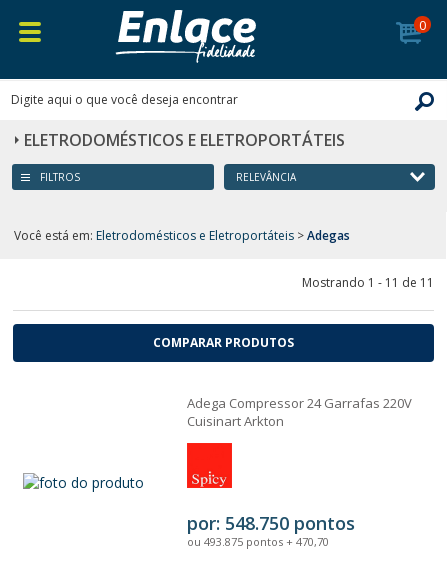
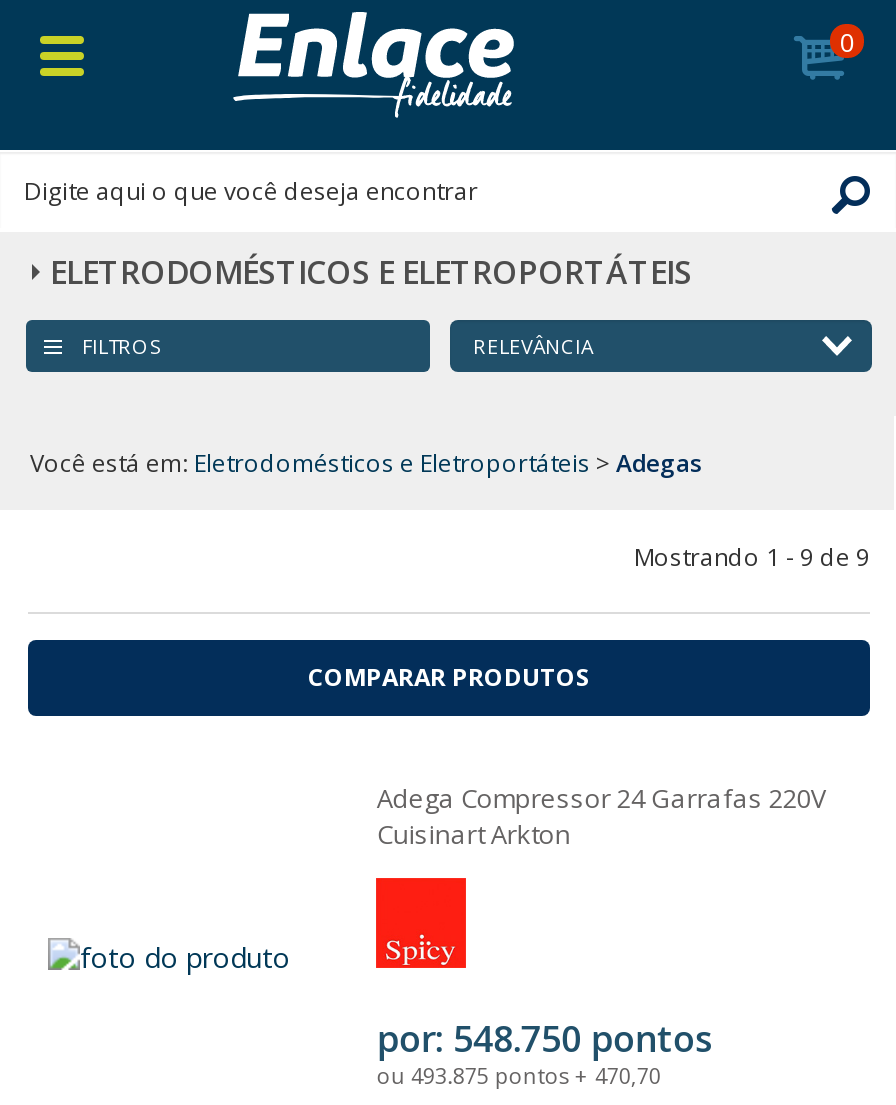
- Mostrando 1 - 11 de 11
+ Mostrando 1 - 9 de 9
